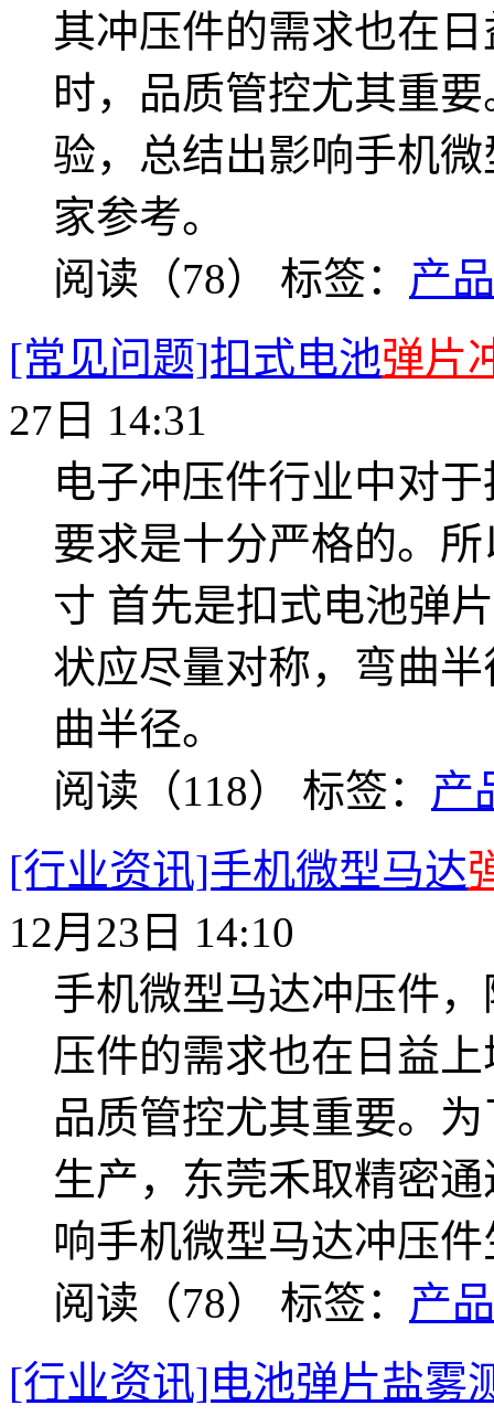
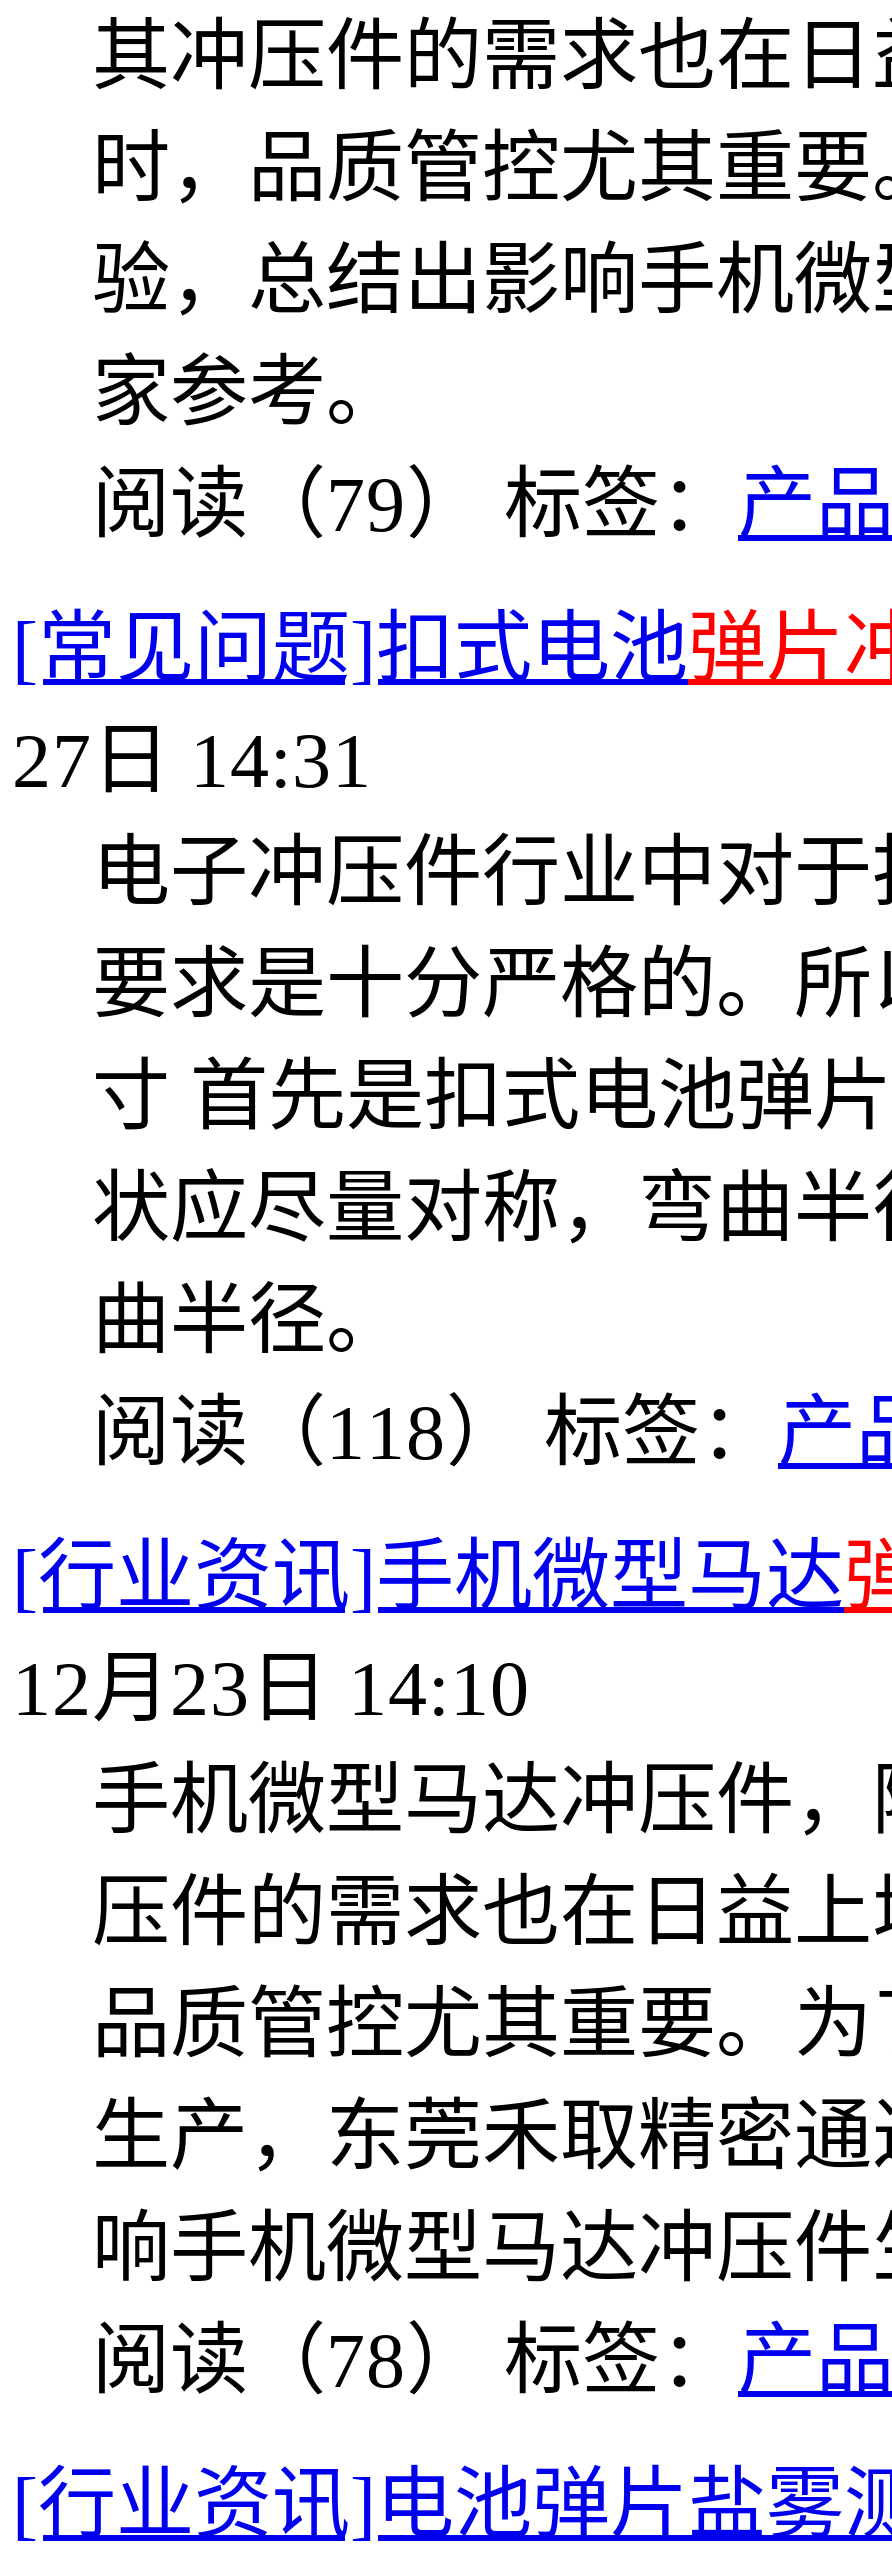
- 阅读（78）标签：产品
+ 阅读（79）标签：产品
